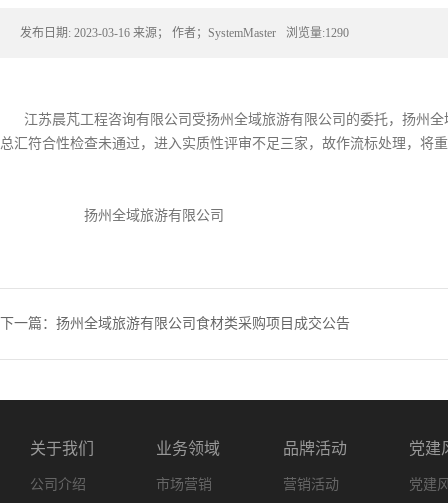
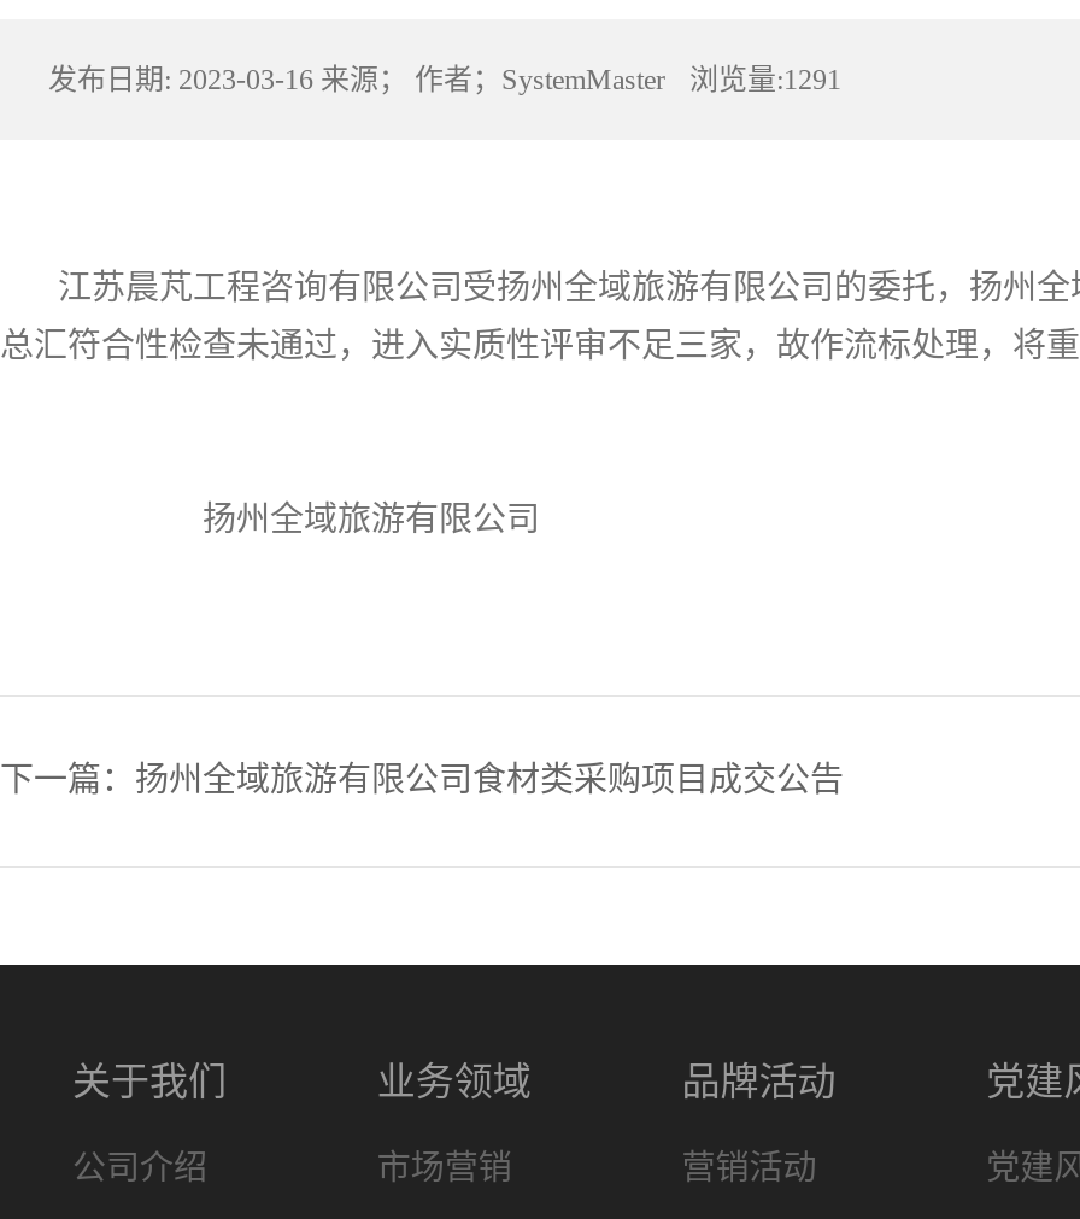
- 发布日期: 2023-03-16来源； 作者；SystemMaster 浏览量:1290
+ 发布日期: 2023-03-16来源； 作者；SystemMaster 浏览量:1291
